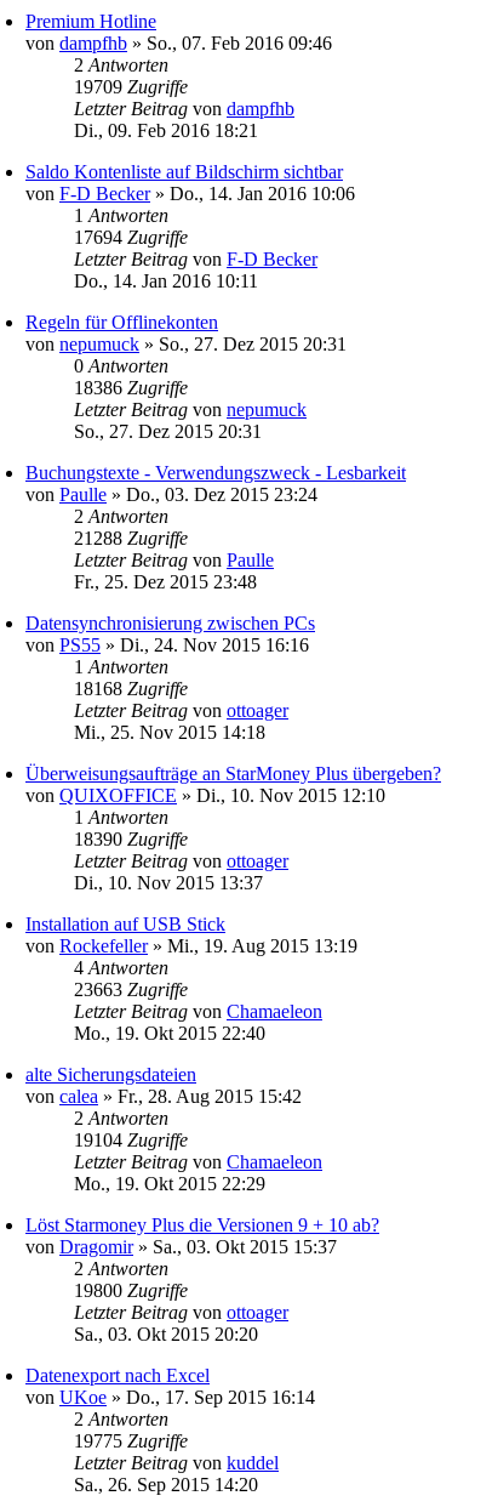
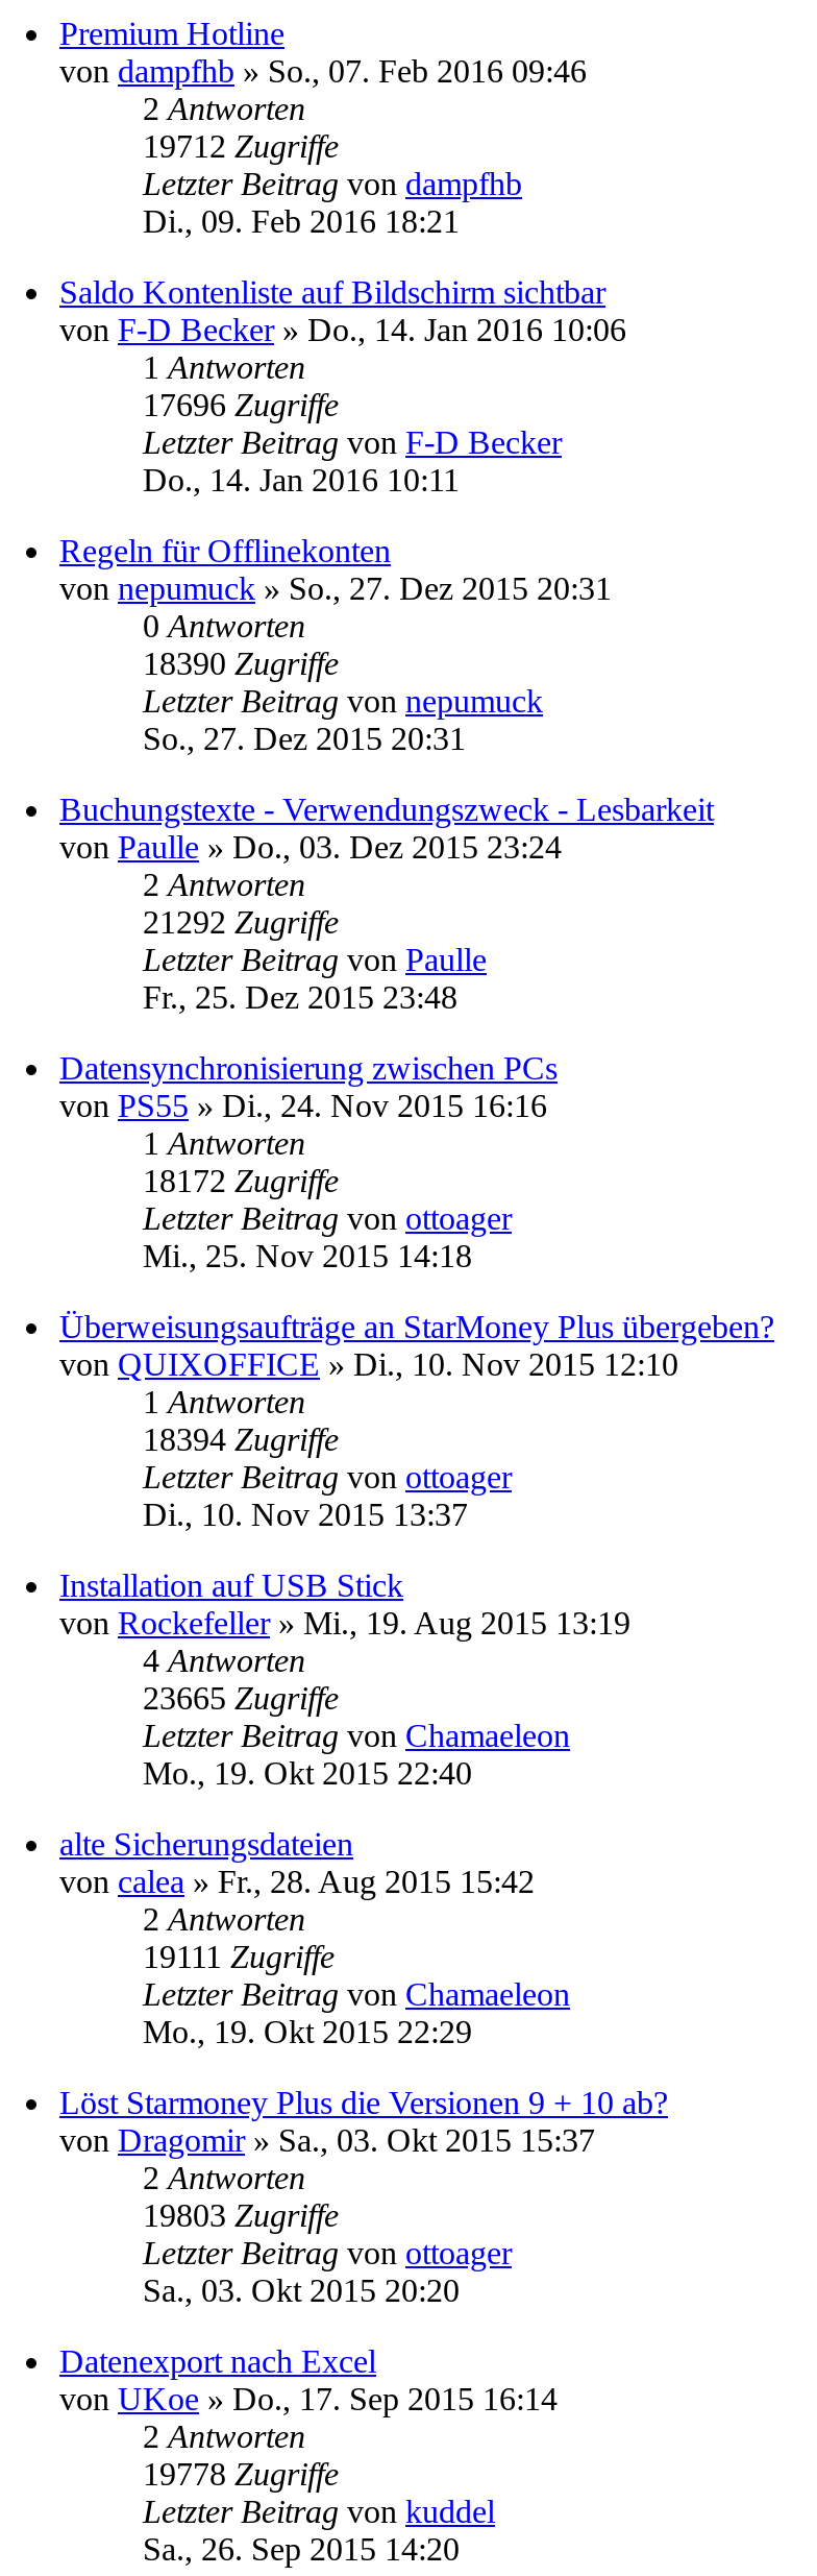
- 19709 Zugriffe
+ 19712 Zugriffe

- 17694 Zugriffe
+ 17696 Zugriffe

- 18386 Zugriffe
+ 18390 Zugriffe

- 21288 Zugriffe
+ 21292 Zugriffe

- 18168 Zugriffe
+ 18172 Zugriffe

- 18390 Zugriffe
+ 18394 Zugriffe

- 23663 Zugriffe
+ 23665 Zugriffe

- 19104 Zugriffe
+ 19111 Zugriffe

- 19800 Zugriffe
+ 19803 Zugriffe

- 19775 Zugriffe
+ 19778 Zugriffe
